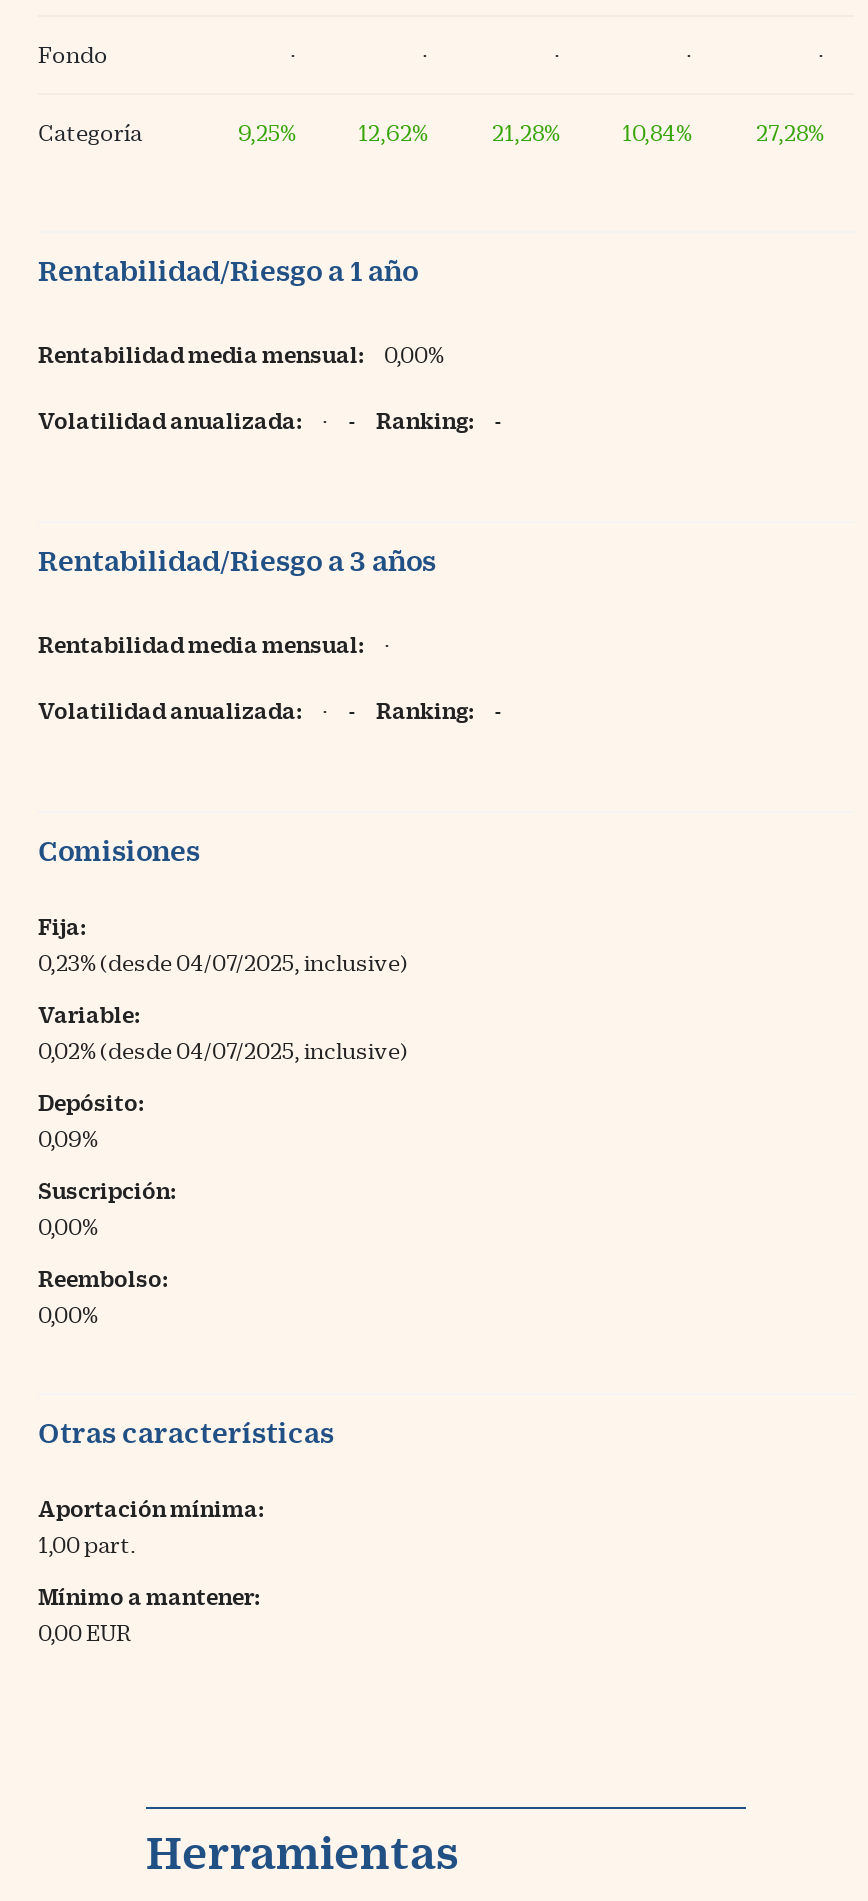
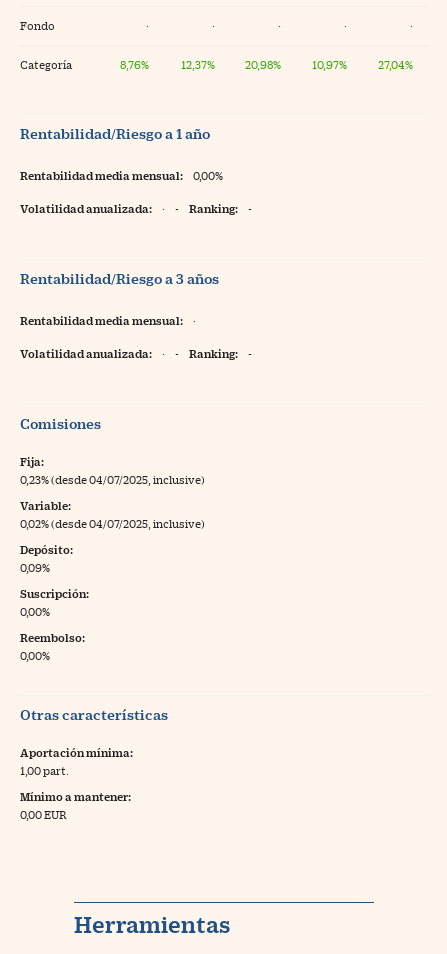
- 9,25%
+ 8,76%

- 12,62%
+ 12,37%

- 21,28%
+ 20,98%

- 10,84%
+ 10,97%

- 27,28%
+ 27,04%
